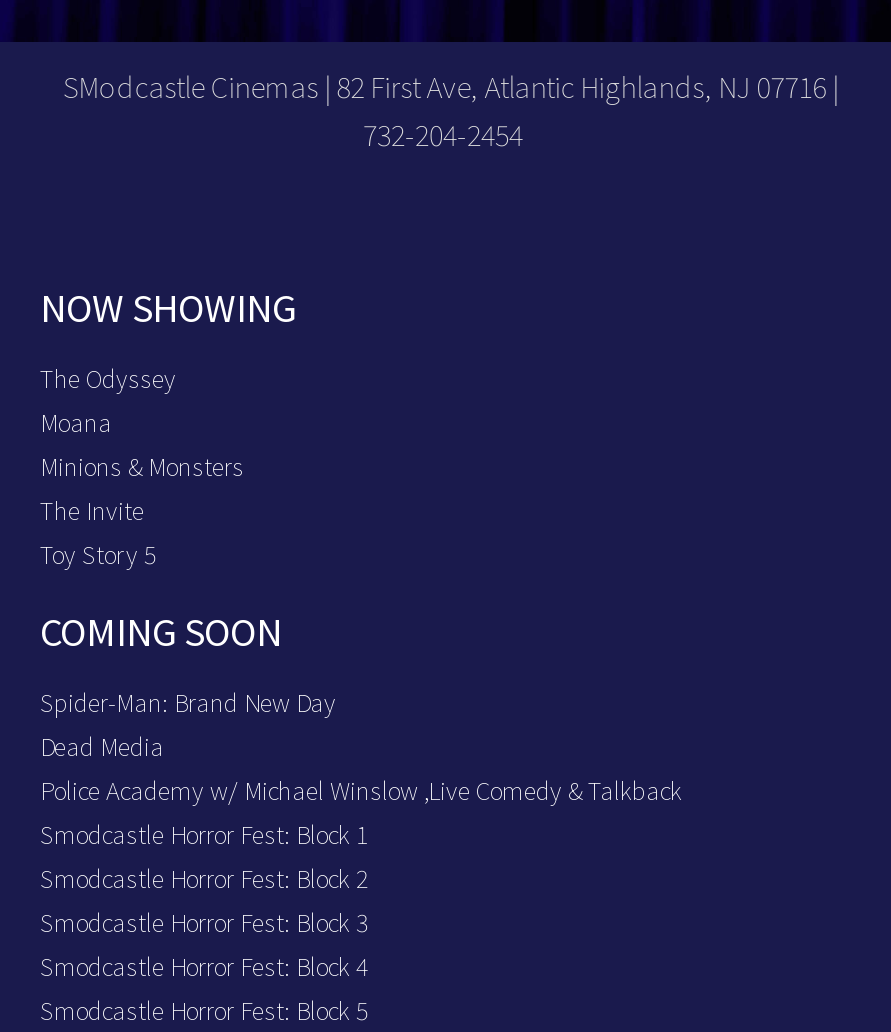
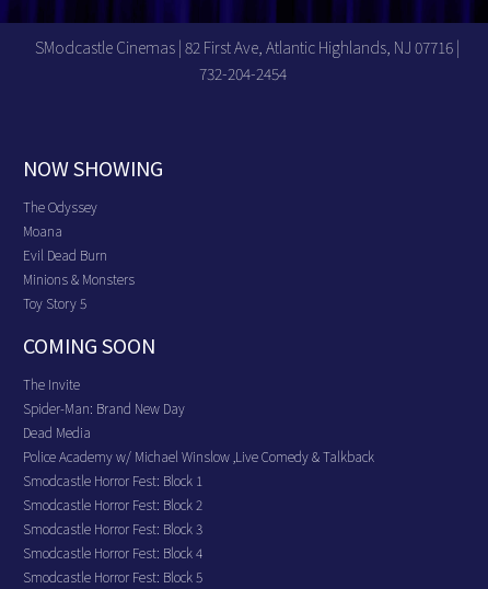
+ Evil Dead Burn

moved down: The Invite
